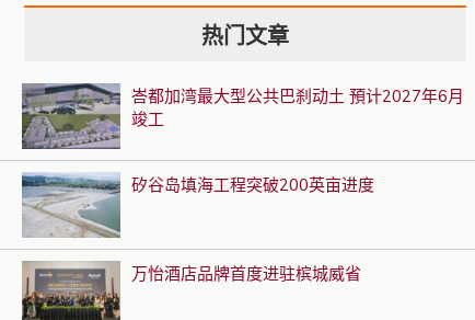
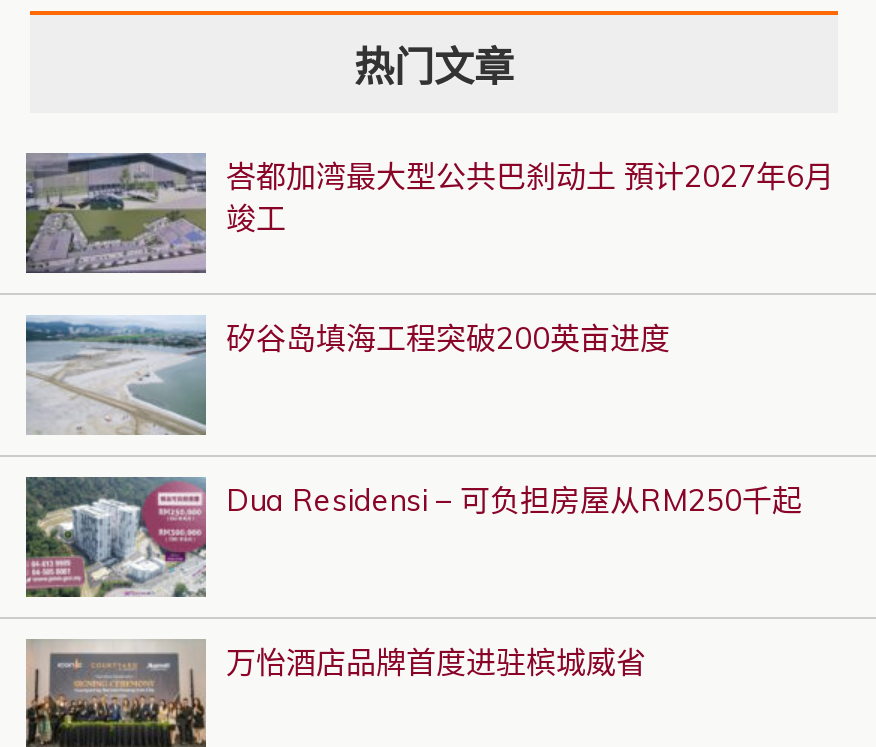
+ [image]
+ Dua Residensi – 可负担房屋从RM250千起
